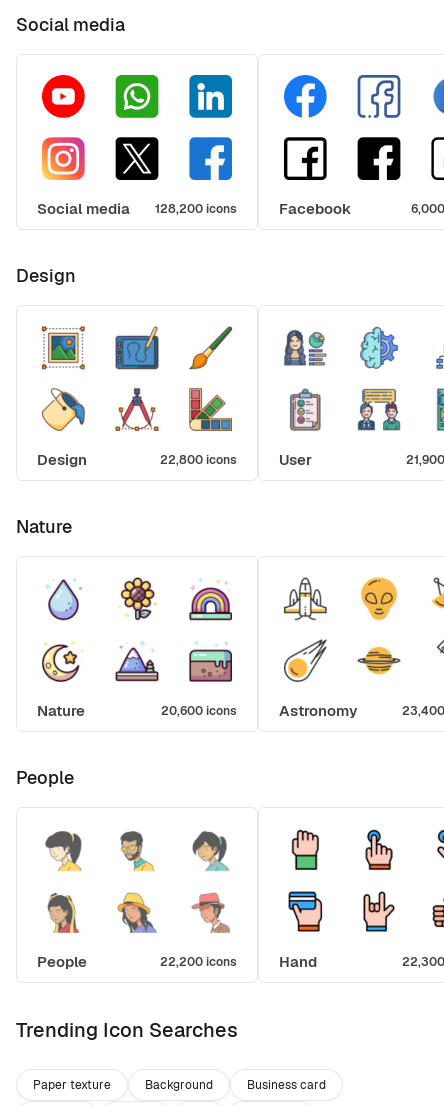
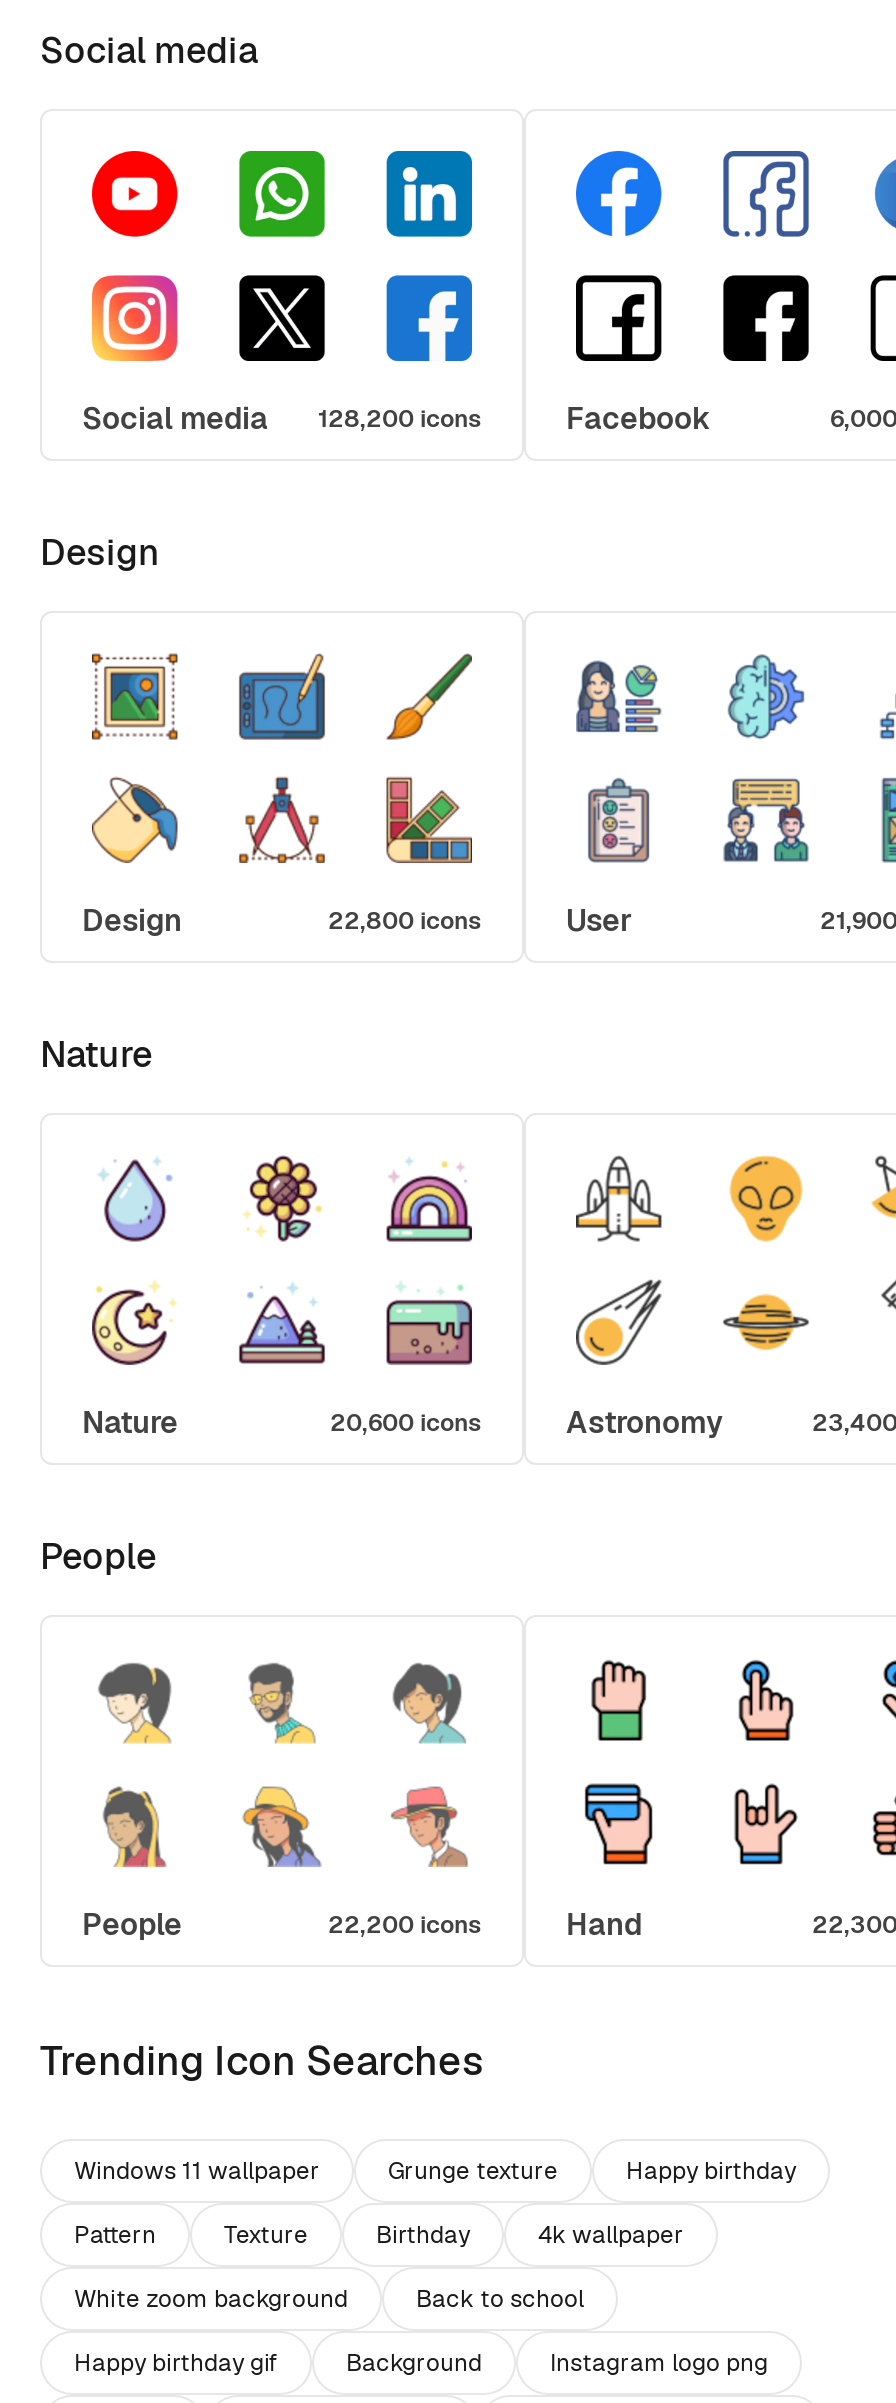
- Paper texture
+ Windows 11 wallpaper
+ Grunge texture
+ Happy birthday
+ Pattern
+ Texture
+ Birthday
+ 4k wallpaper
+ White zoom background
+ Back to school
+ Happy birthday gif

- Business card
+ Instagram logo png
